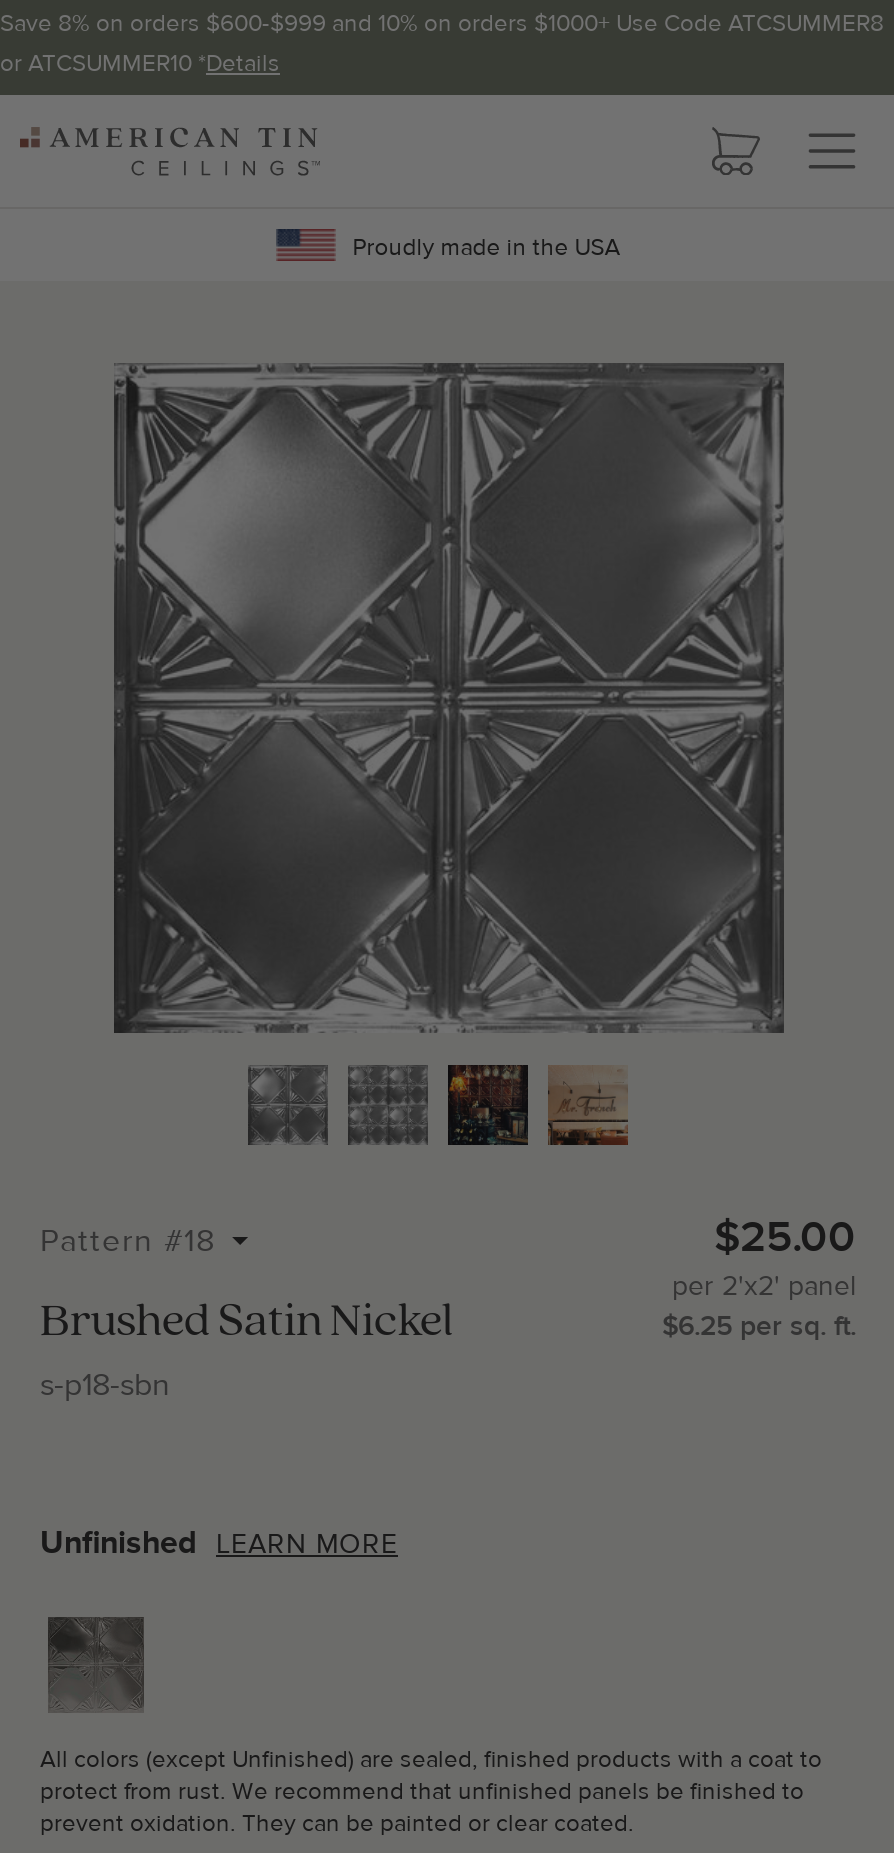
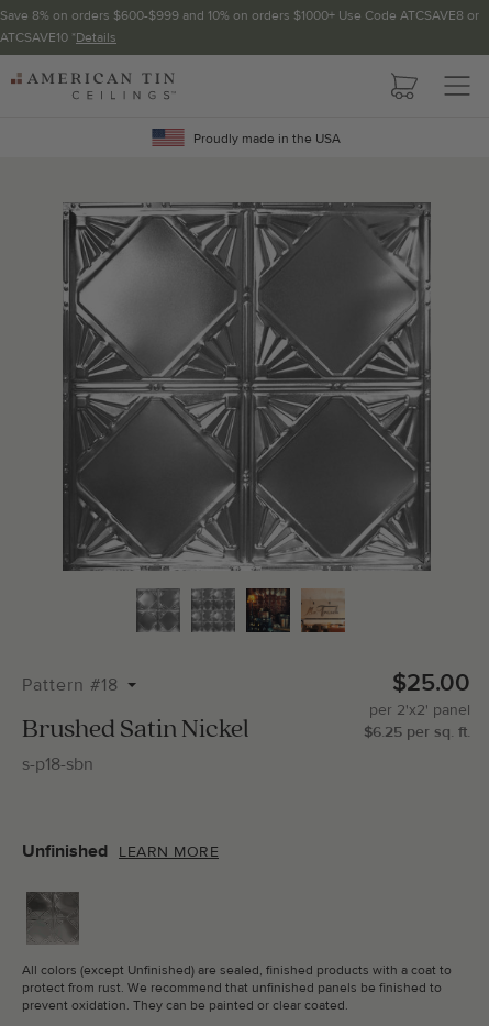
- Save 8% on orders $600-$999 and 10% on orders $1000+ Use Code ATCSUMMER8
- or ATCSUMMER10 *Details
+ Save 8% on orders $600-$999 and 10% on orders $1000+ Use Code ATCSAVE8 or
+ ATCSAVE10 *Details
